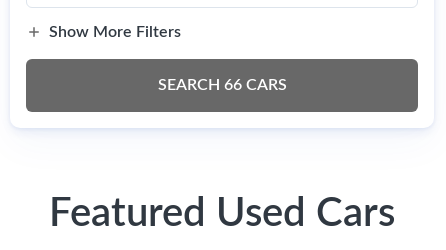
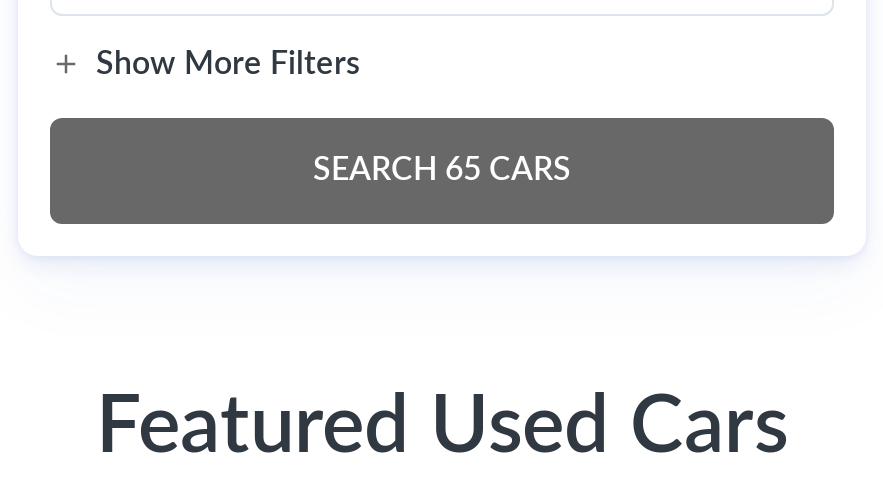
- SEARCH 66 CARS
+ SEARCH 65 CARS
